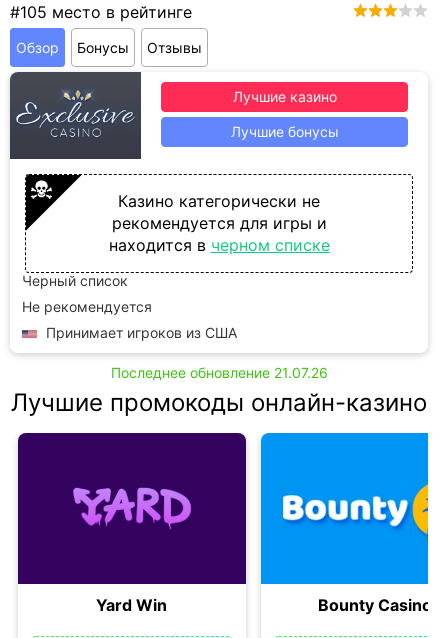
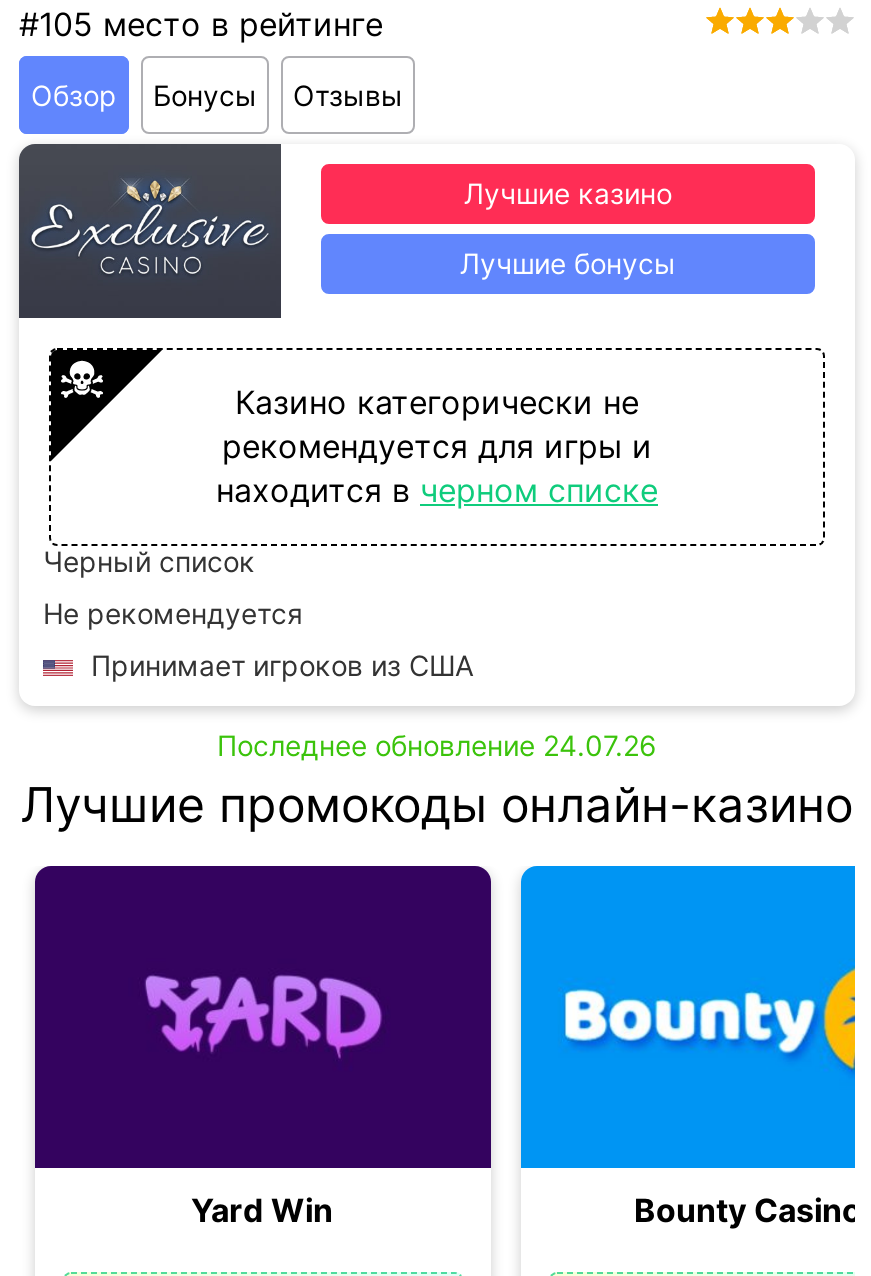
- Последнее обновление 21.07.26
+ Последнее обновление 24.07.26
